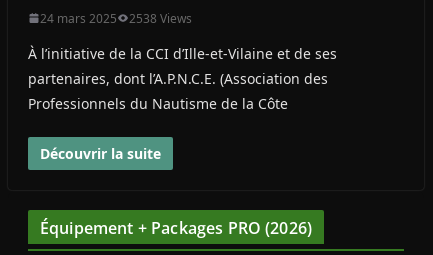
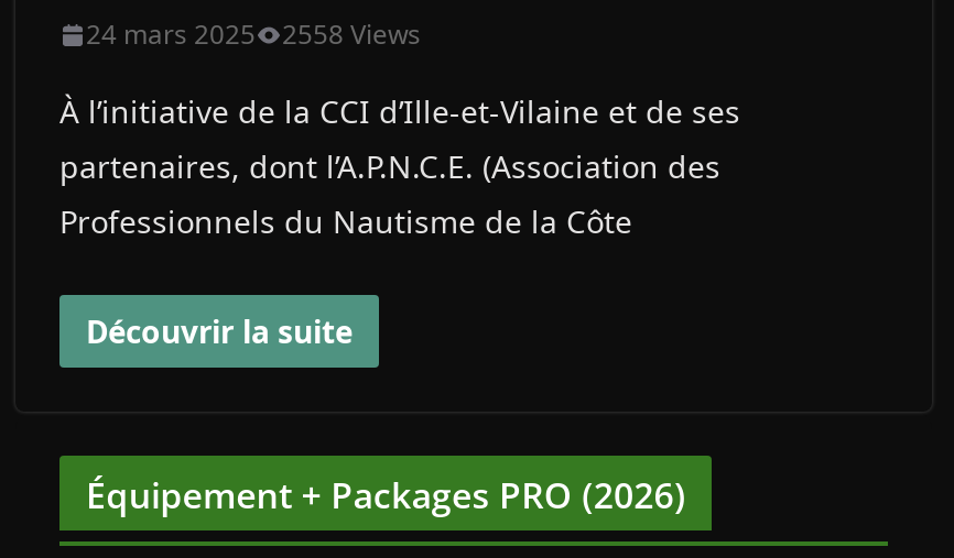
- 24 mars 2025 2538 Views
+ 24 mars 2025 2558 Views
